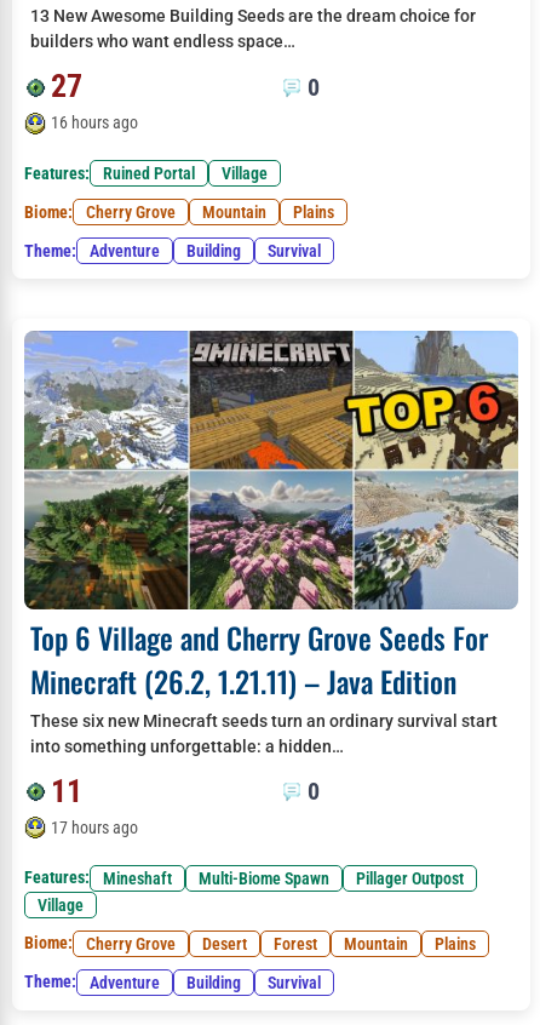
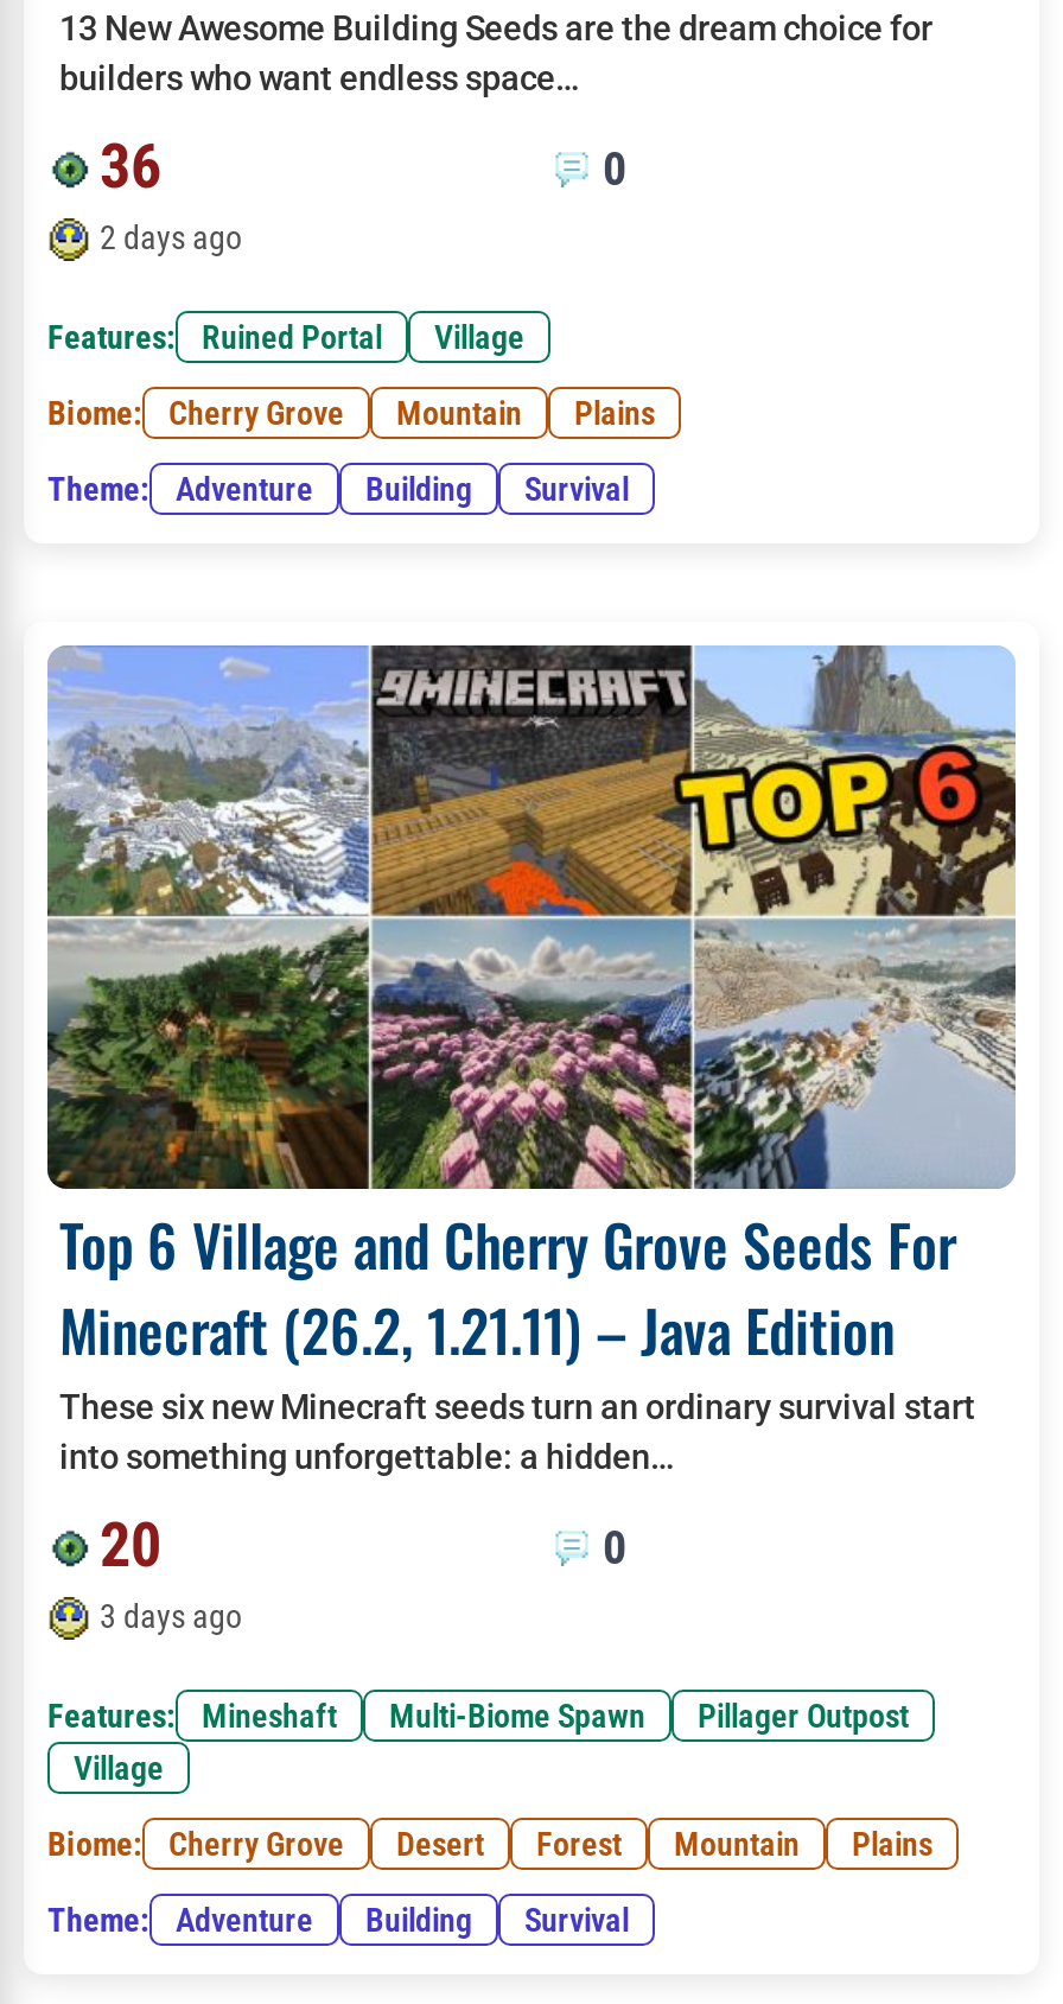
- 27
+ 36

- 16 hours ago
+ 2 days ago

- 11
+ 20

- 17 hours ago
+ 3 days ago
